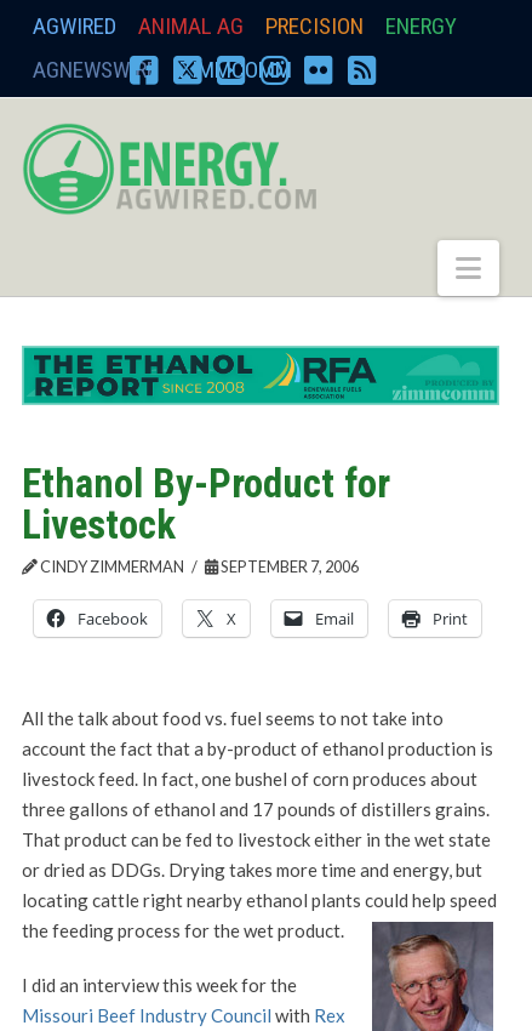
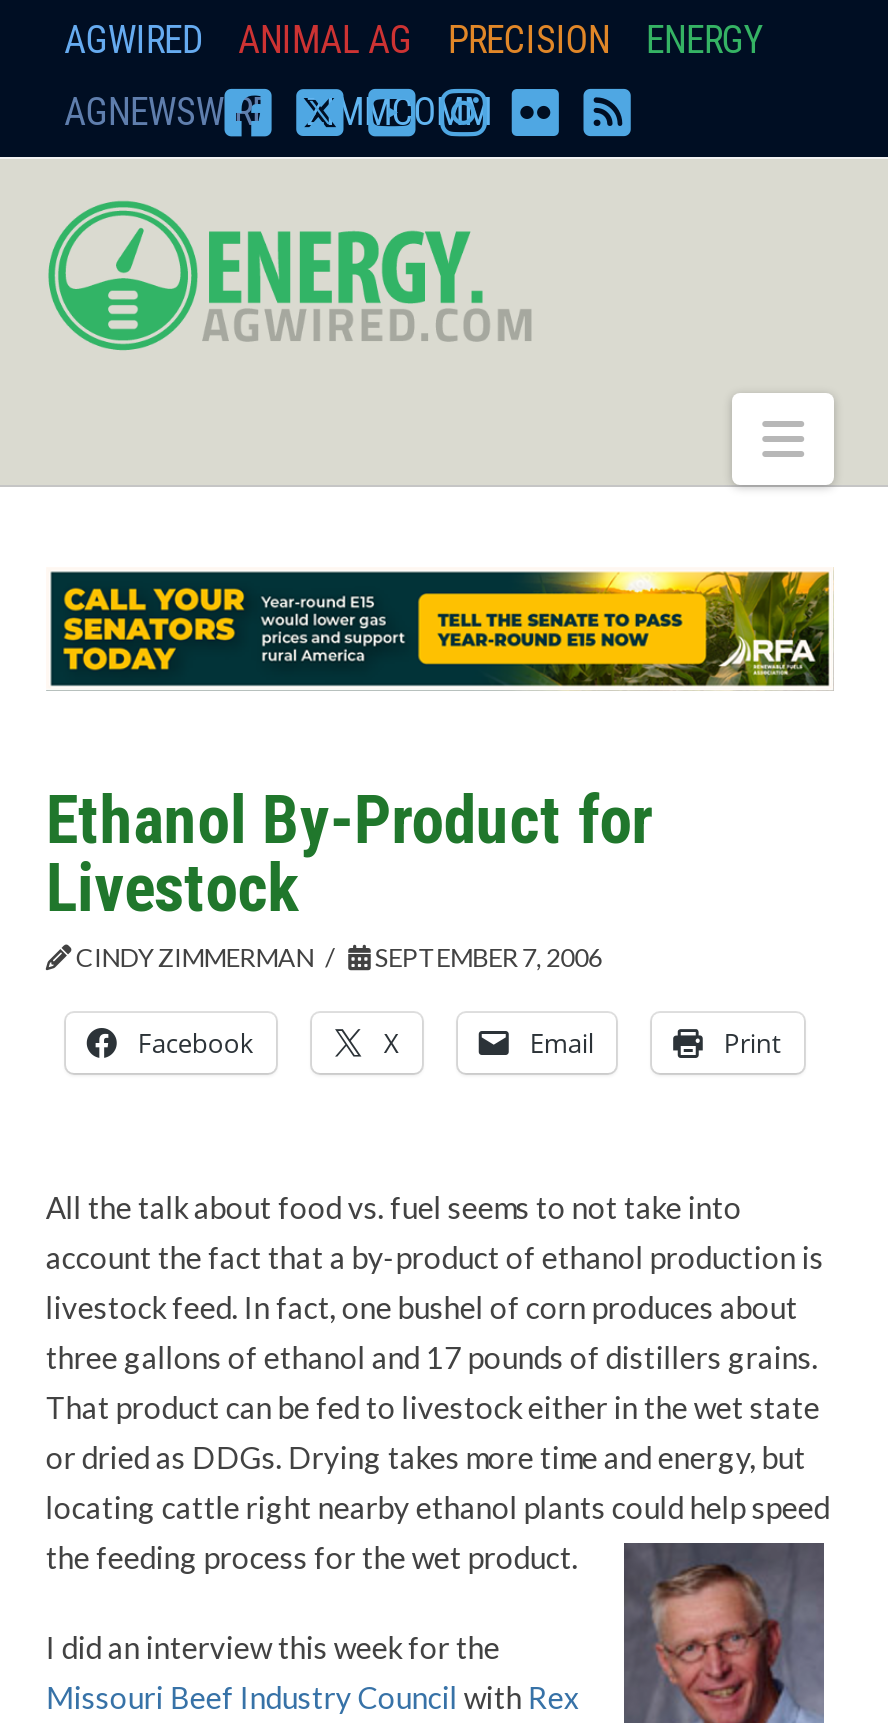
- [image]
+ [image]
